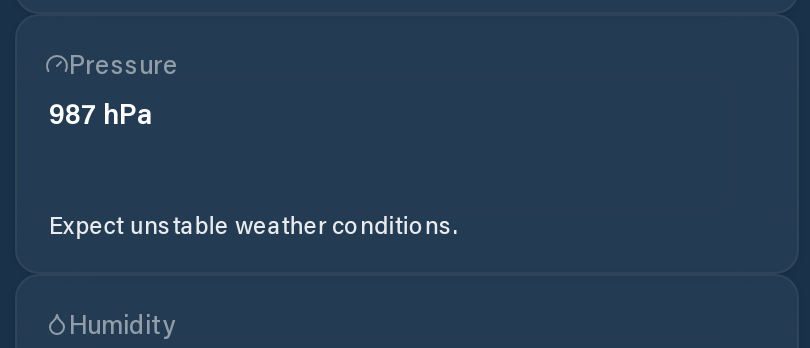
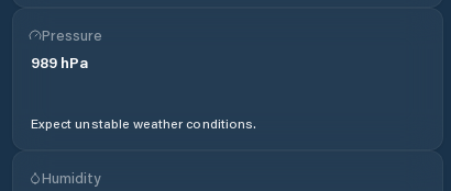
- 987 hPa
+ 989 hPa
